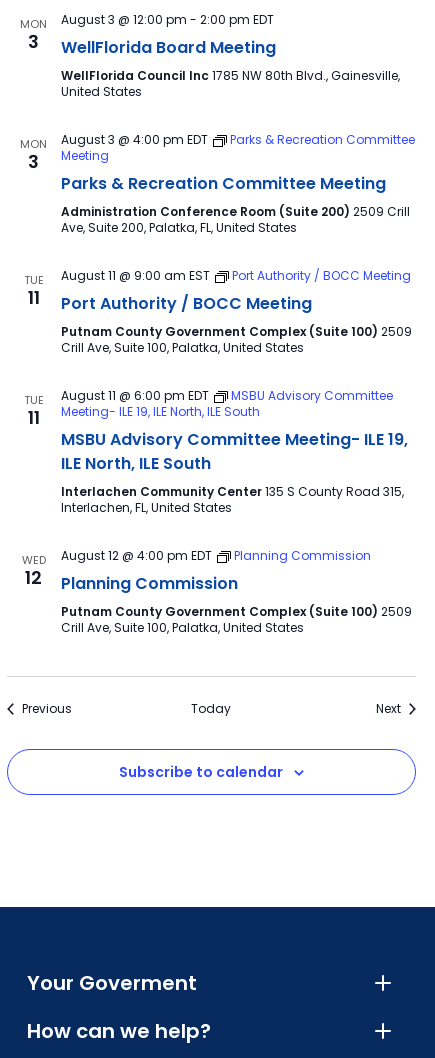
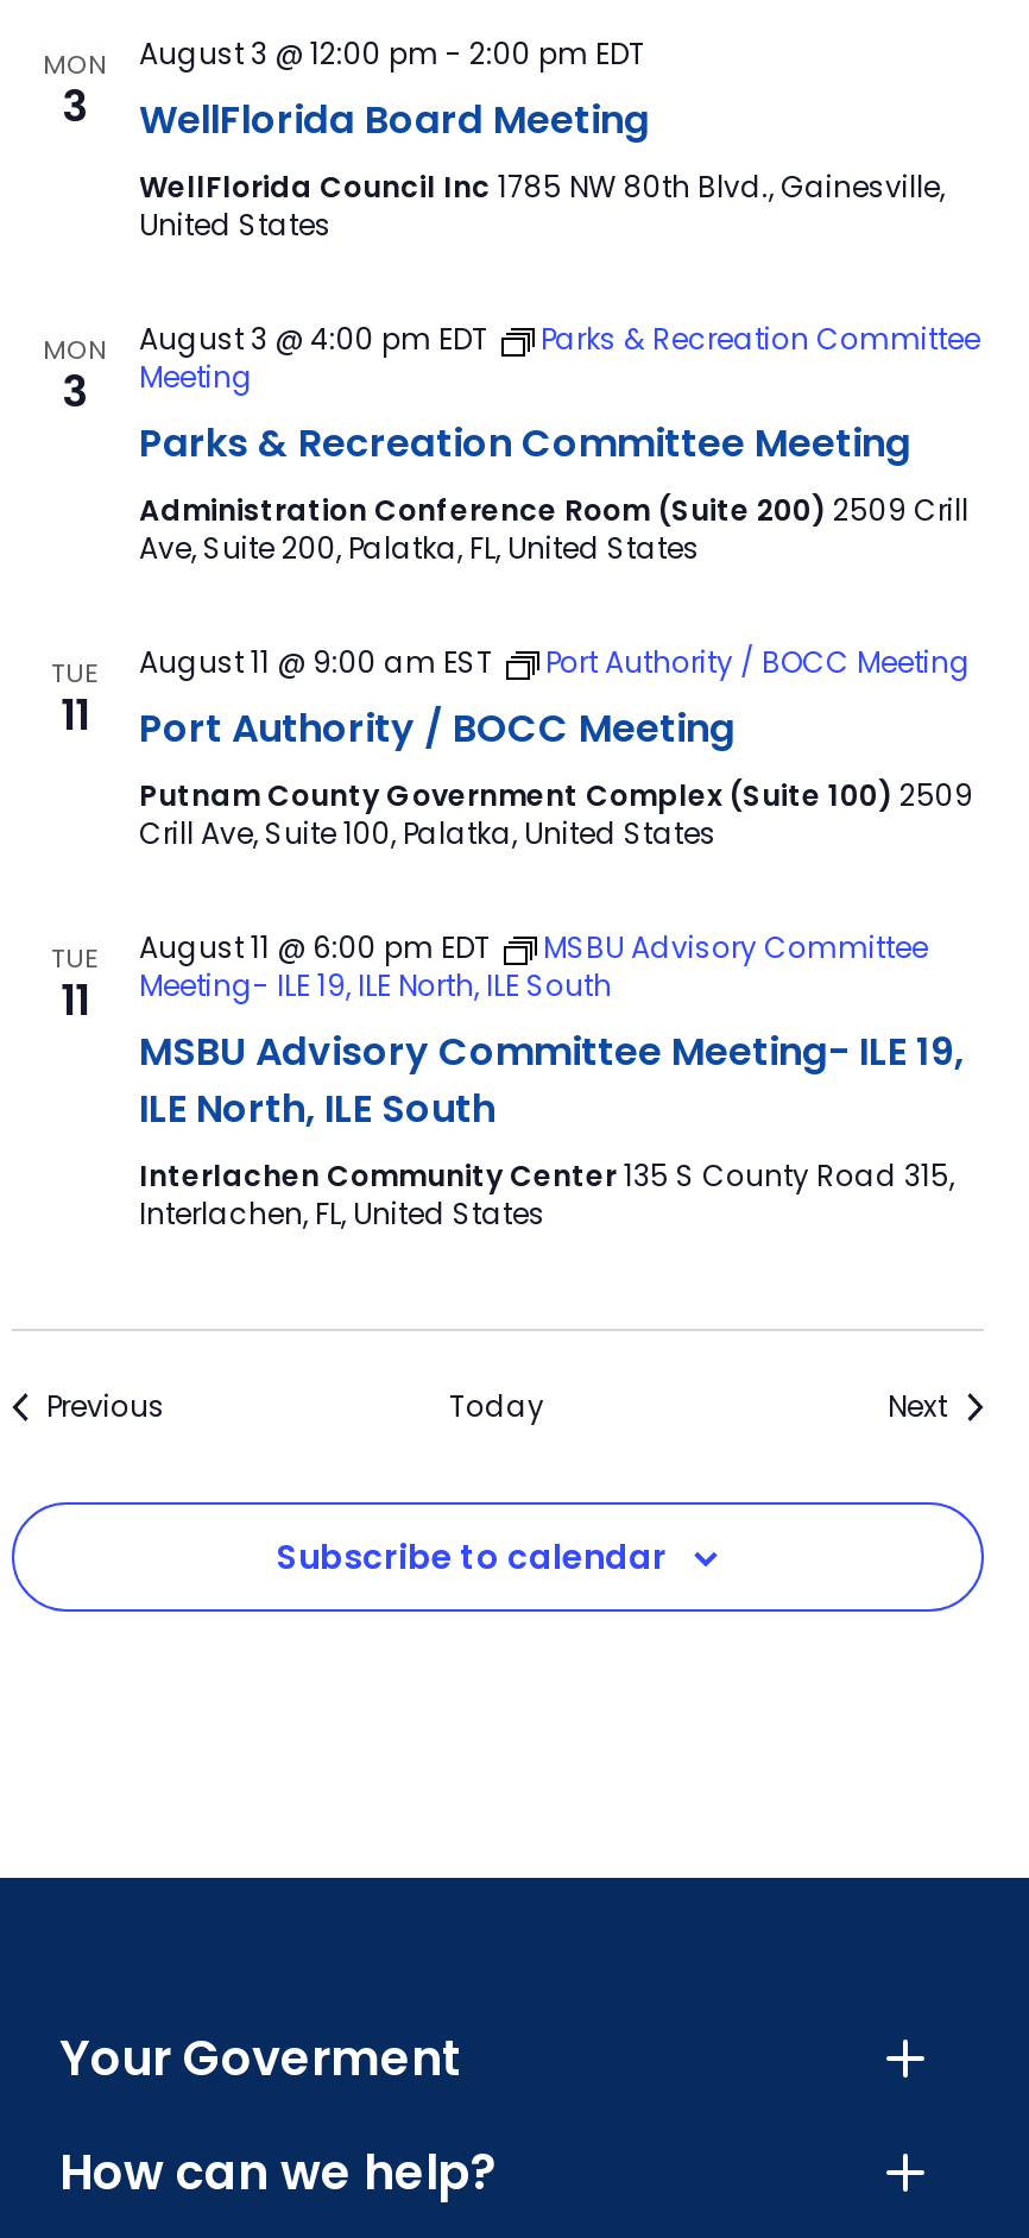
- WED
- 12

- August 12 @ 4:00 pm EDT
- Planning Commission
- Planning Commission
- Putnam County Government Complex (Suite 100) 2509
- Crill Ave, Suite 100, Palatka, United States
